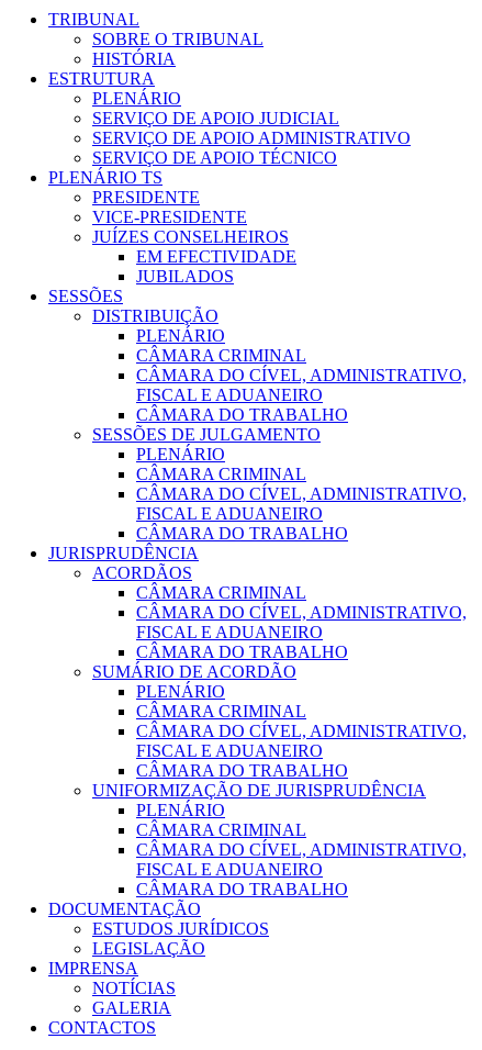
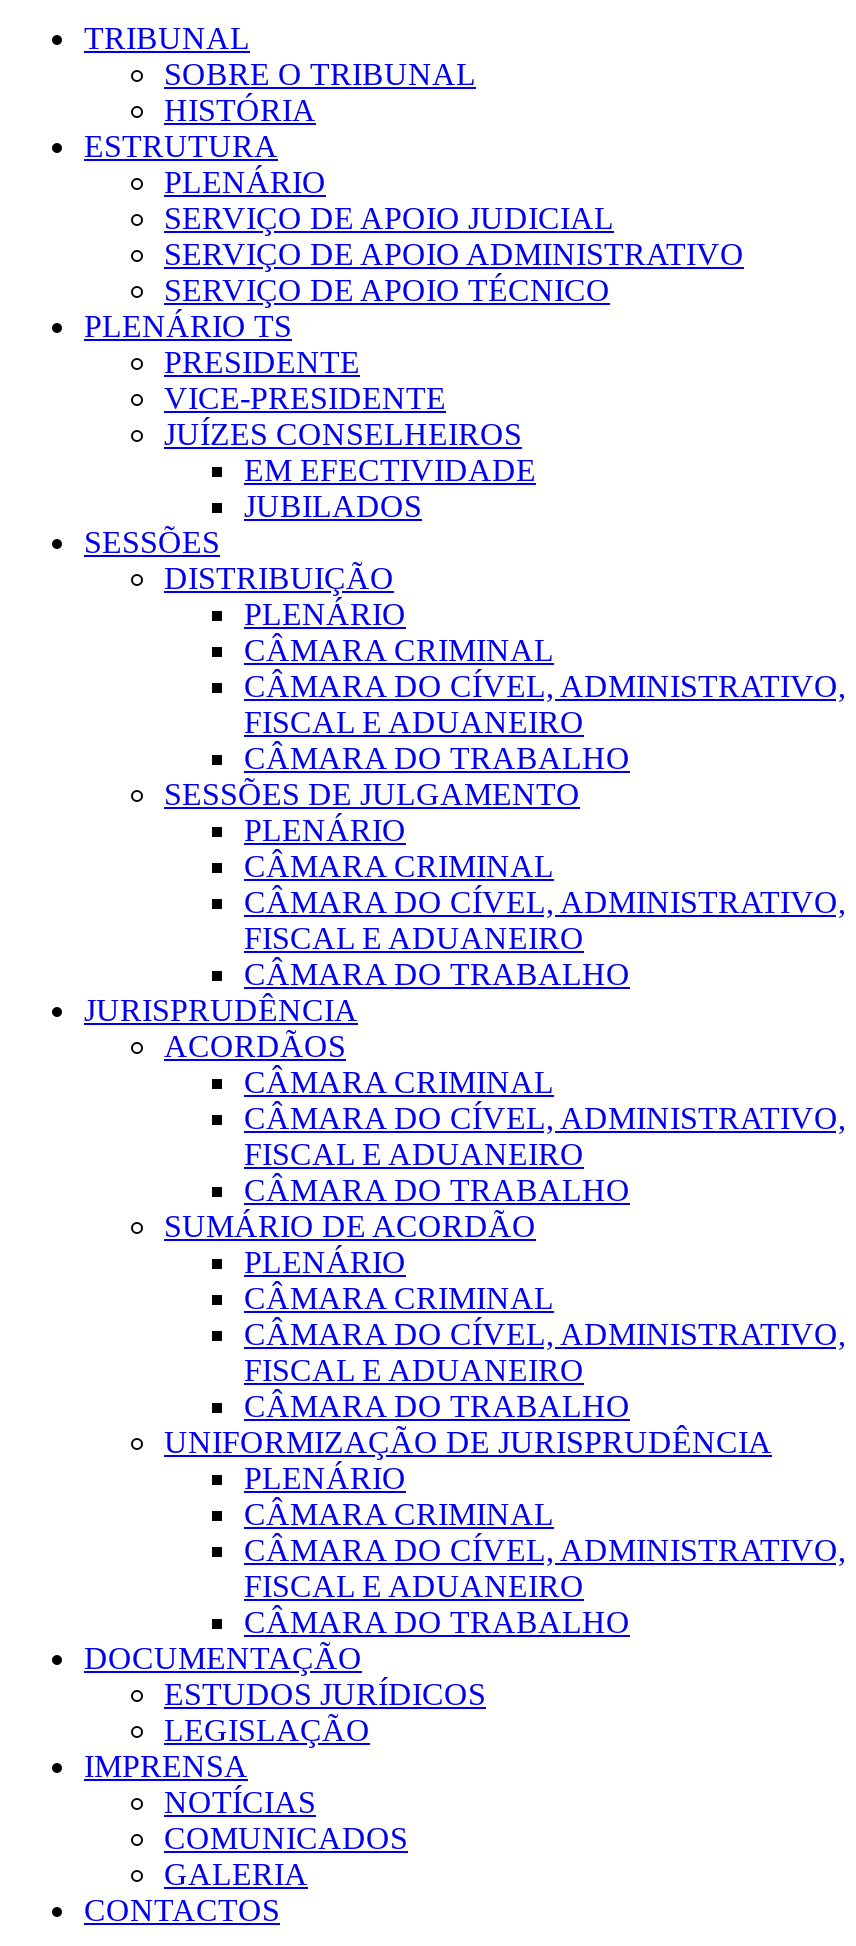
+ COMUNICADOS
